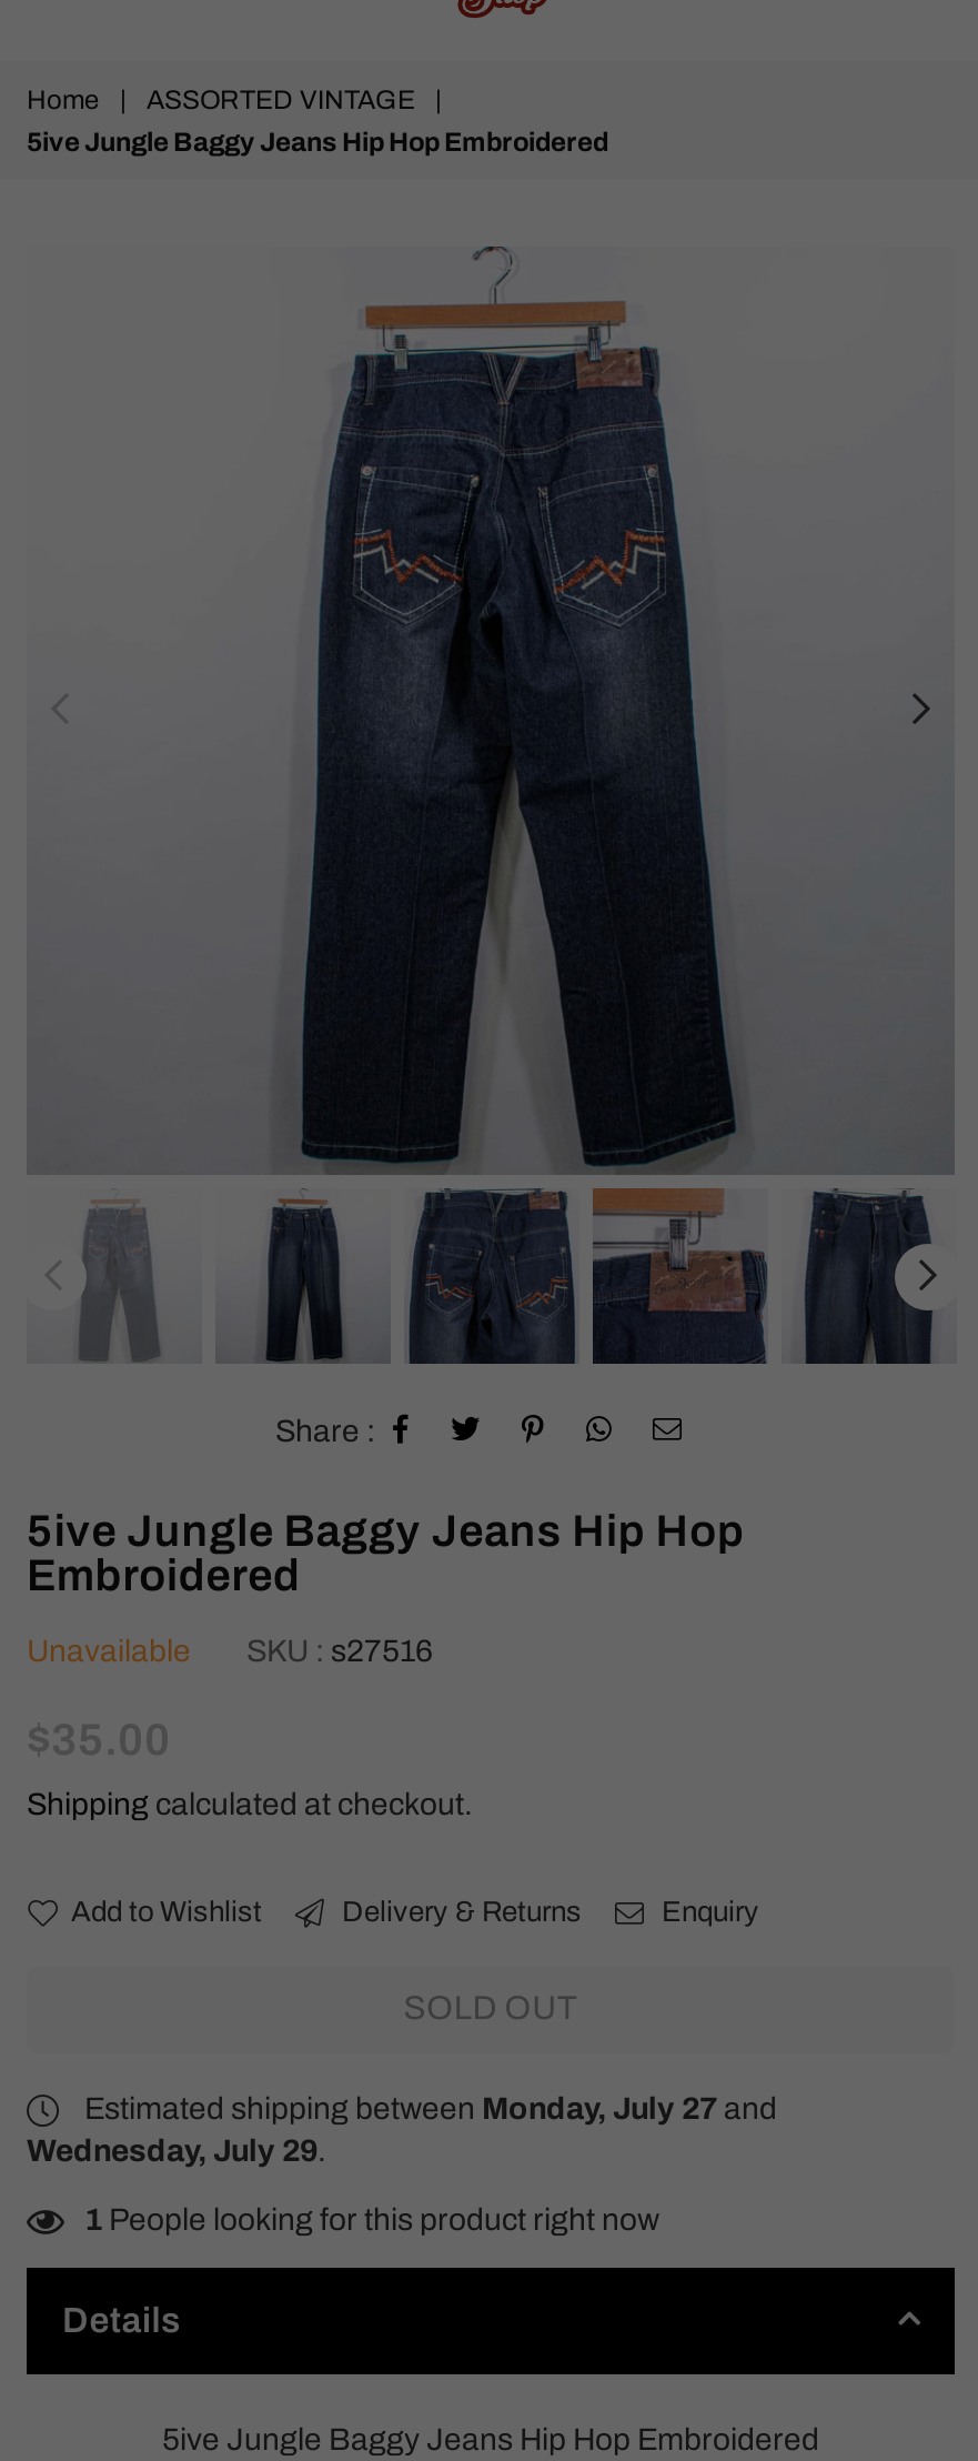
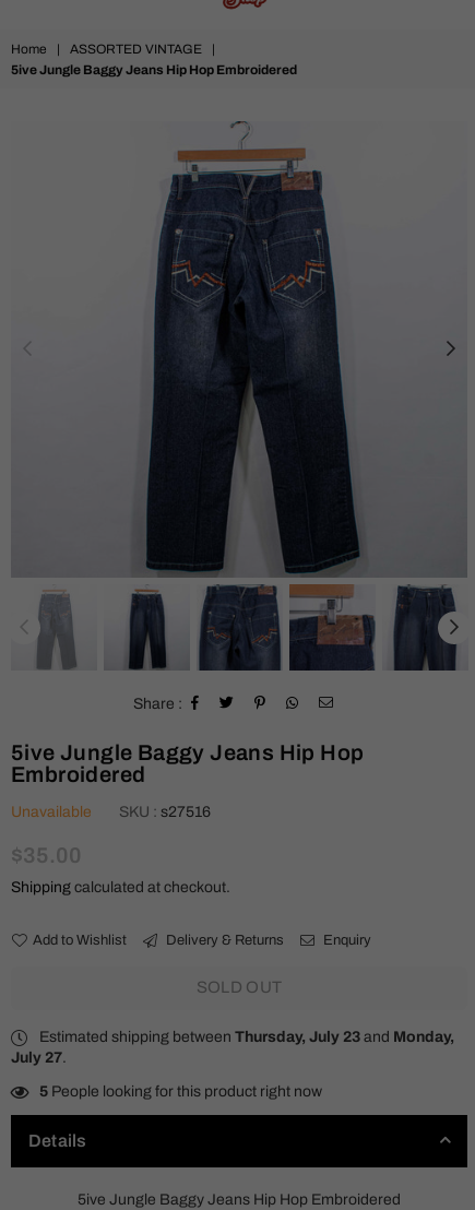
- Estimated shipping between Monday, July 27 and
- Wednesday, July 29.
+ Estimated shipping between Thursday, July 23 and Monday,
+ July 27.

- 1 People looking for this product right now
+ 5 People looking for this product right now
